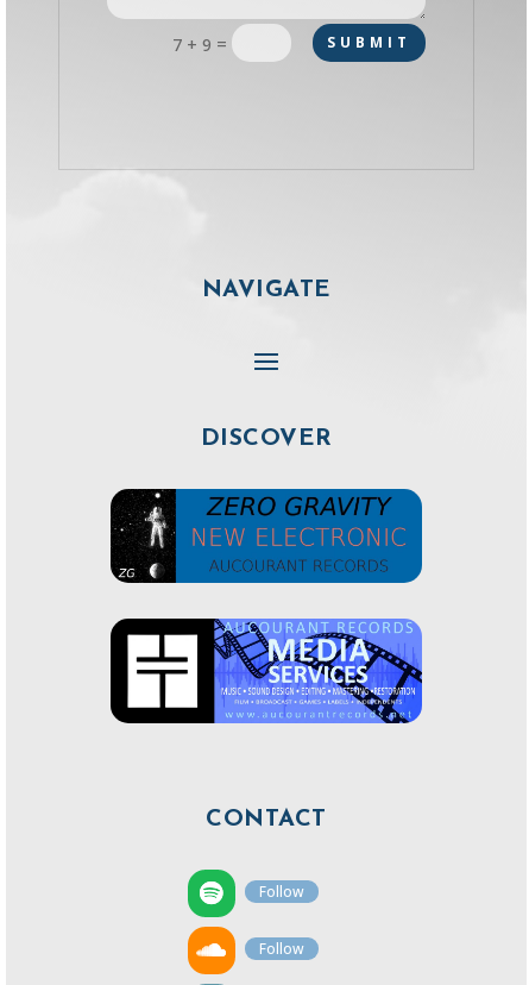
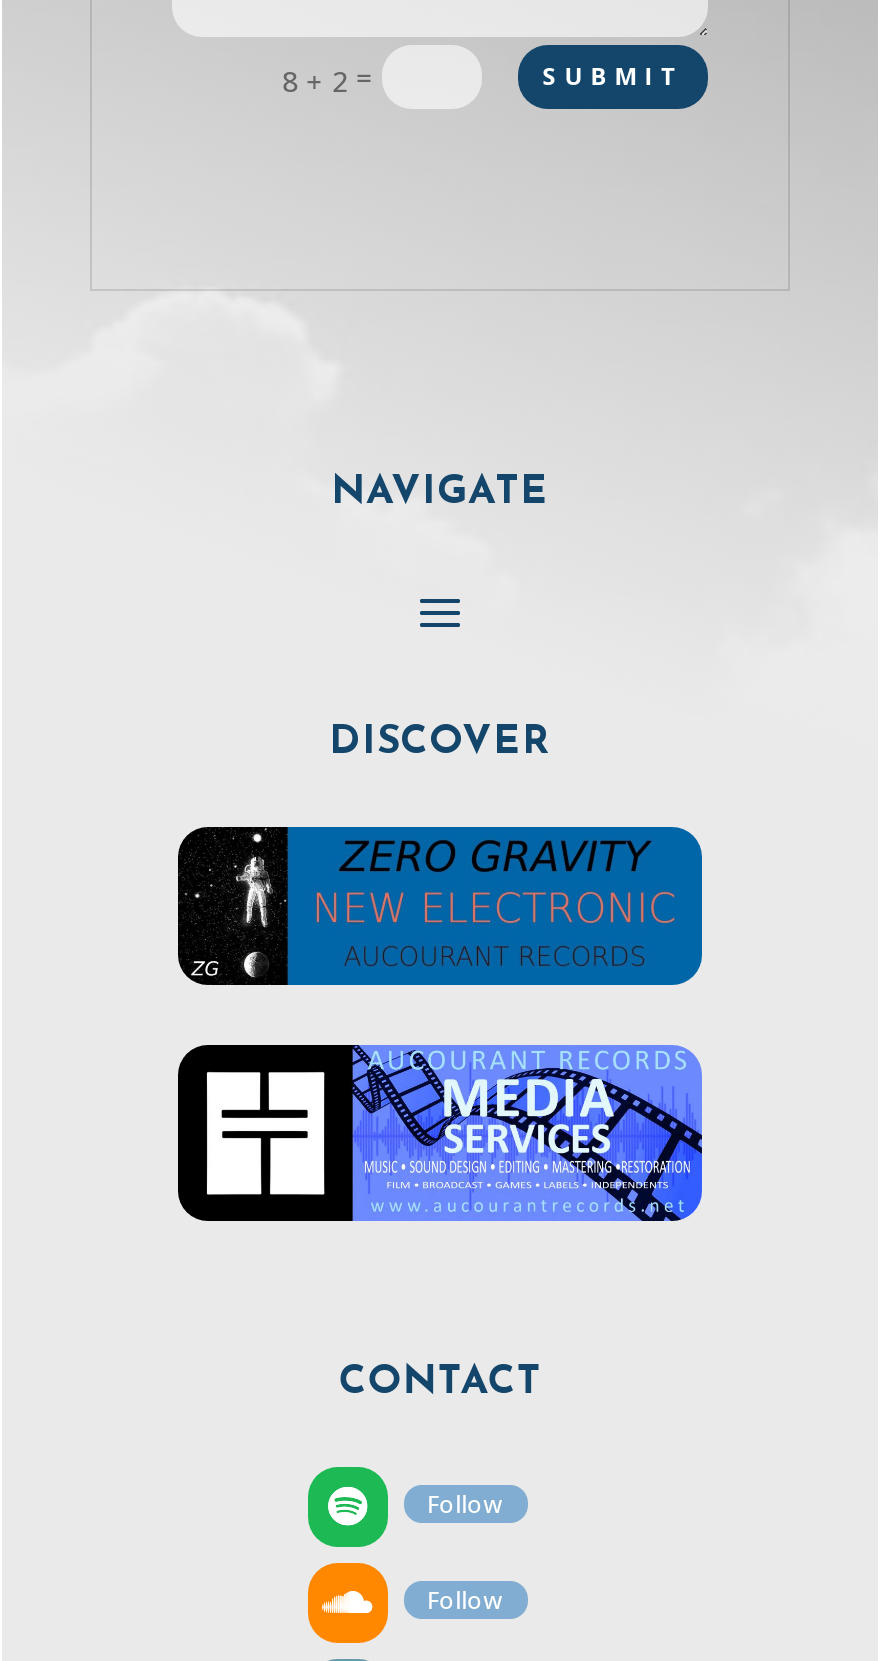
- 7 + 9 =
+ 8 + 2 =
